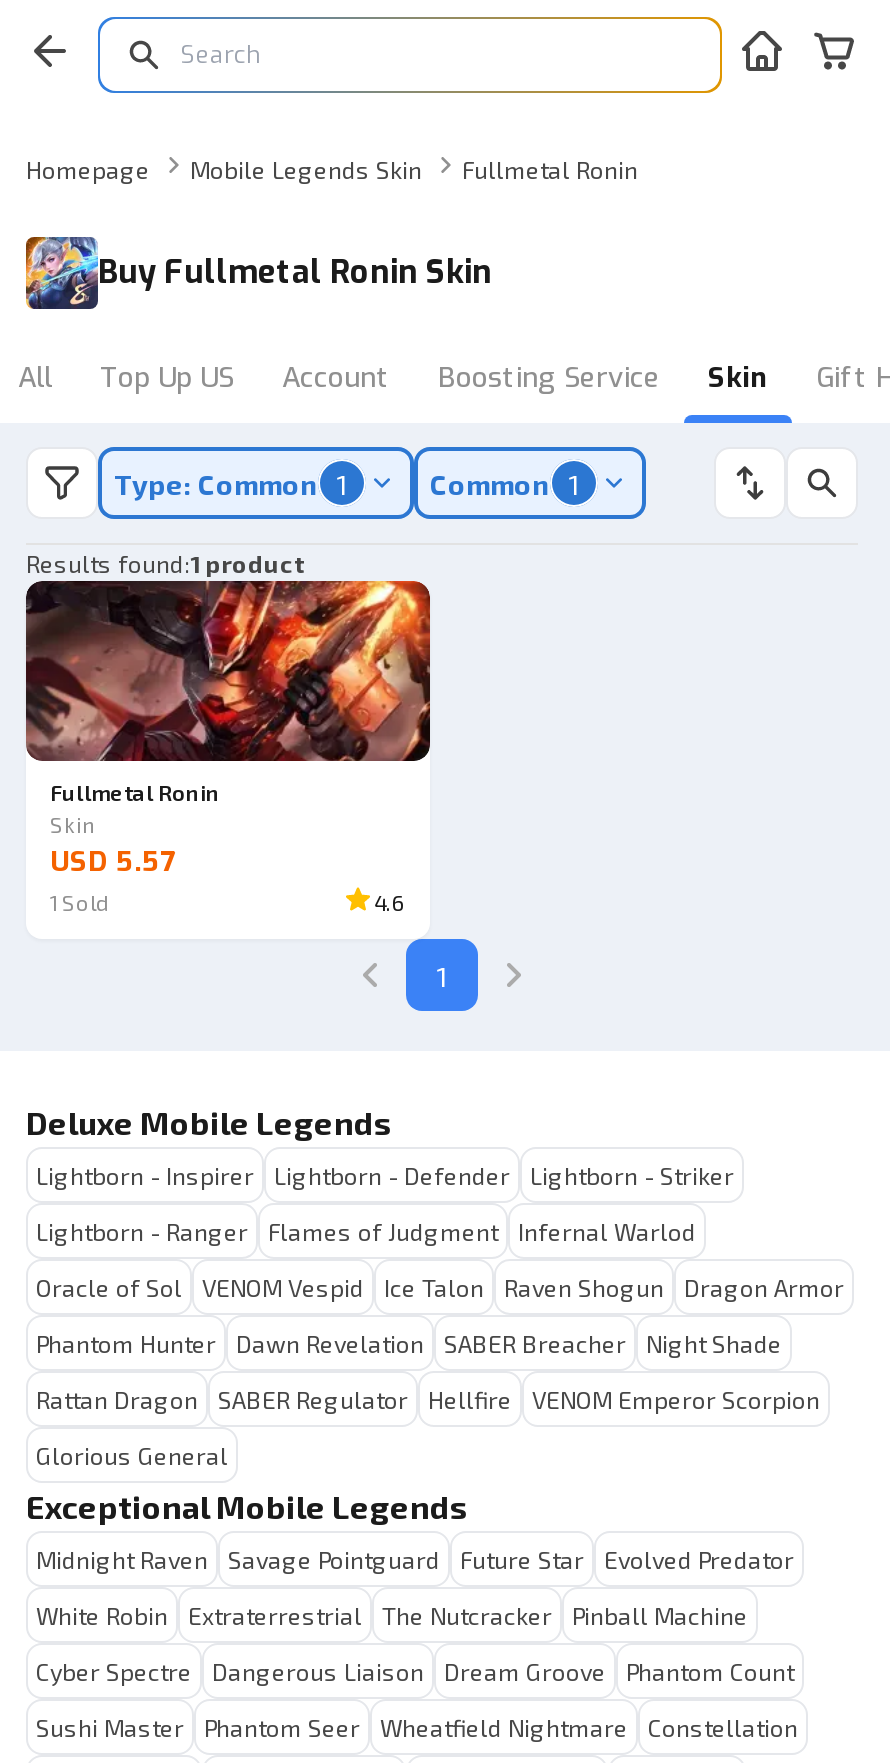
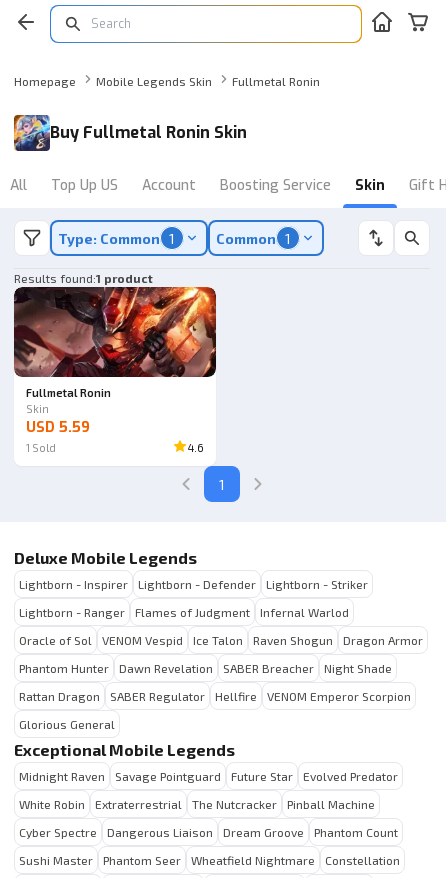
- USD 5.57
+ USD 5.59
